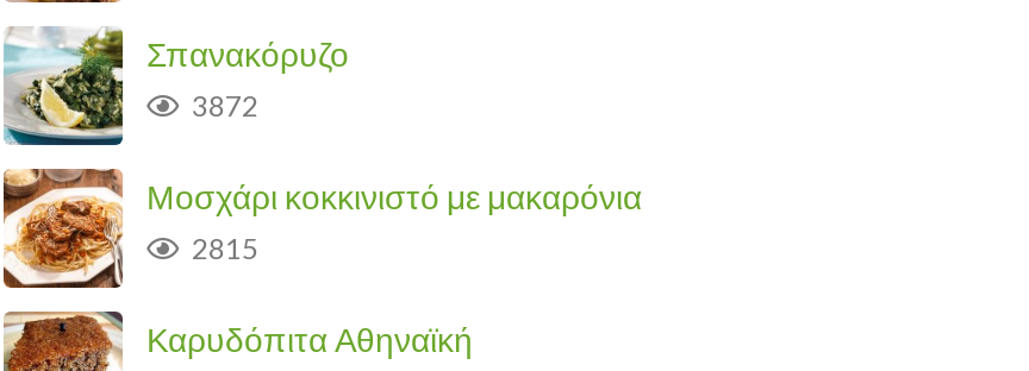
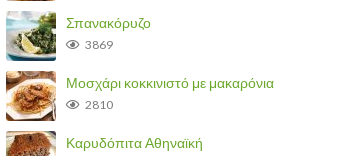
- 3872
+ 3869

- 2815
+ 2810
